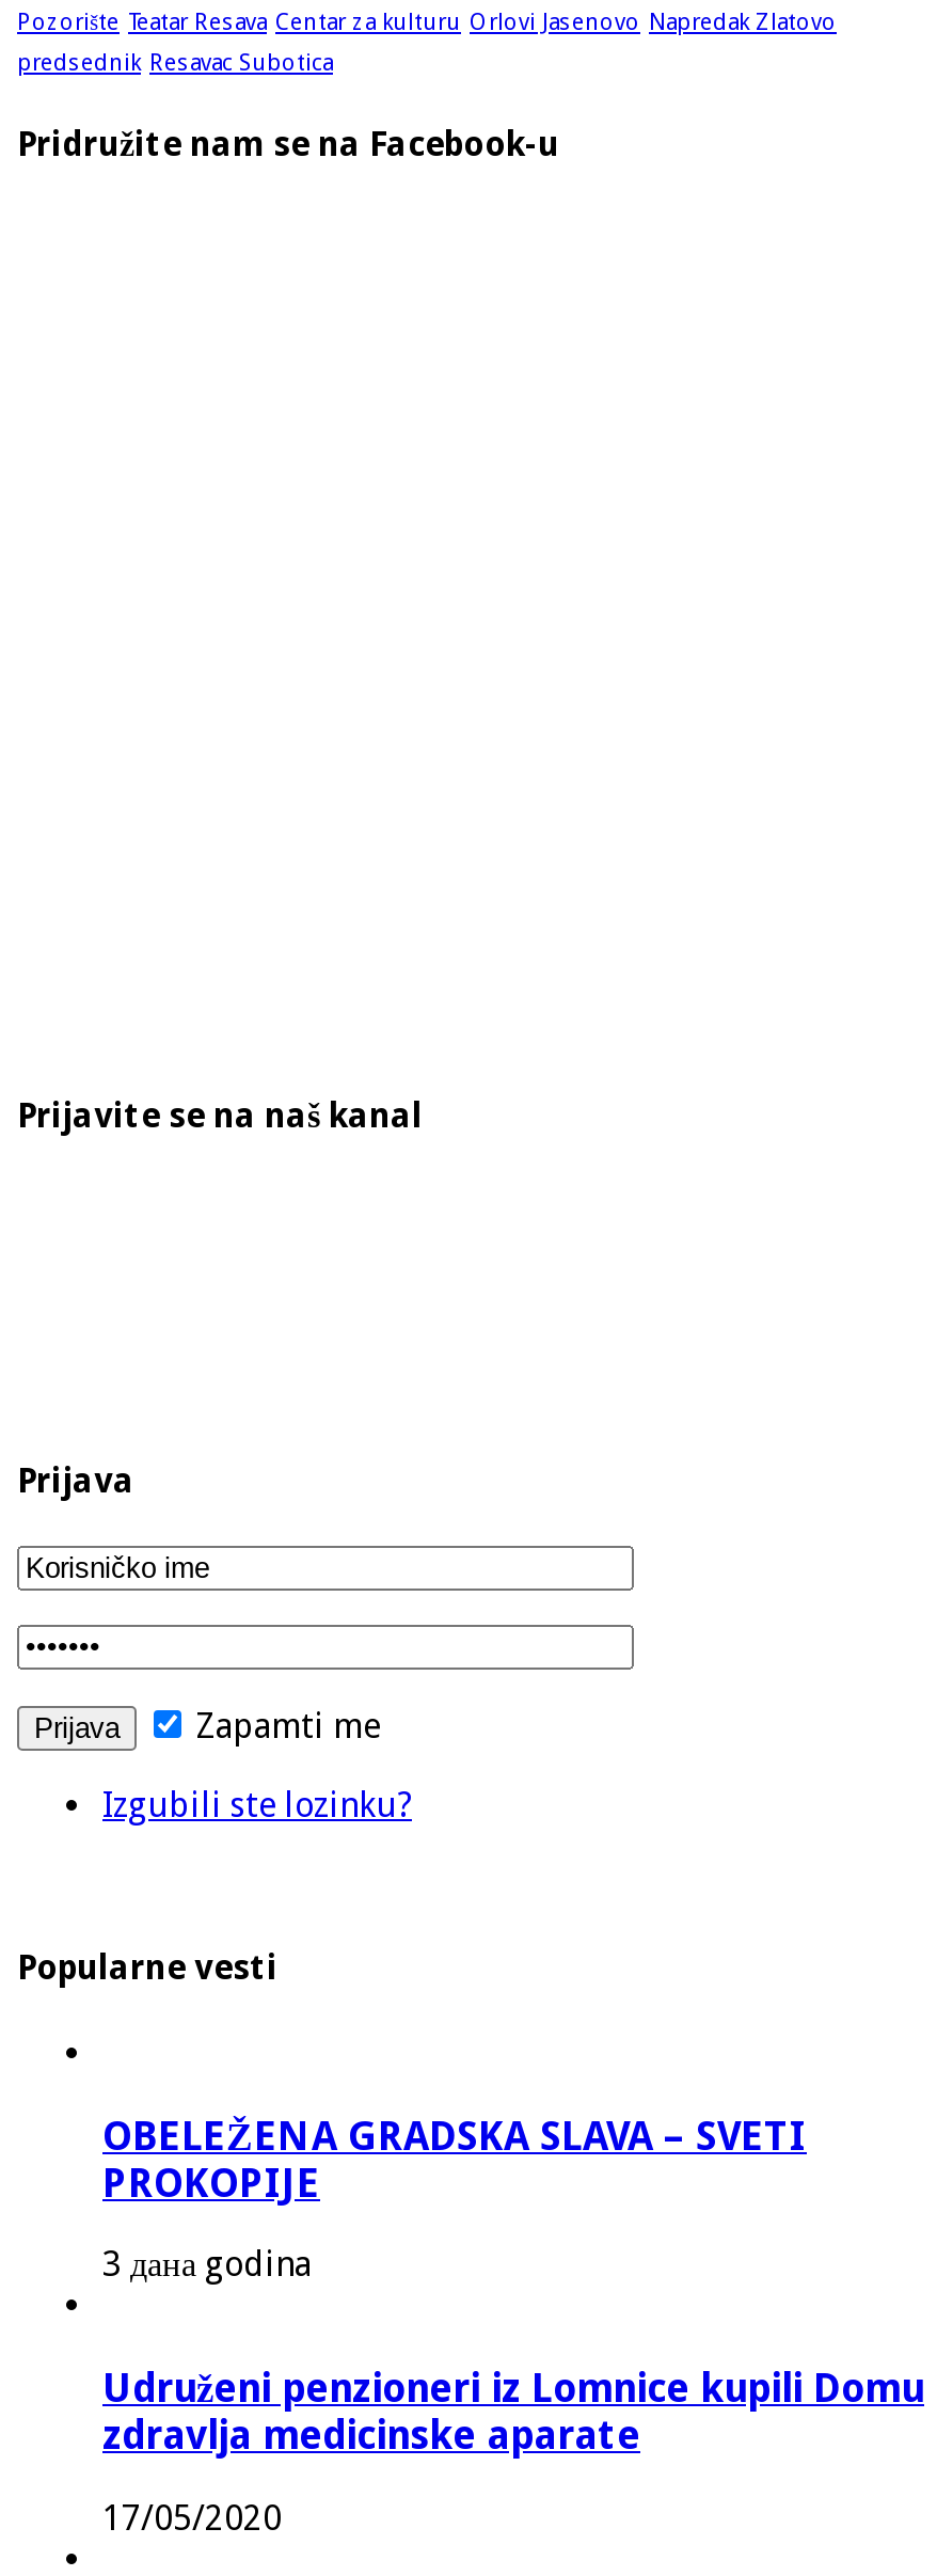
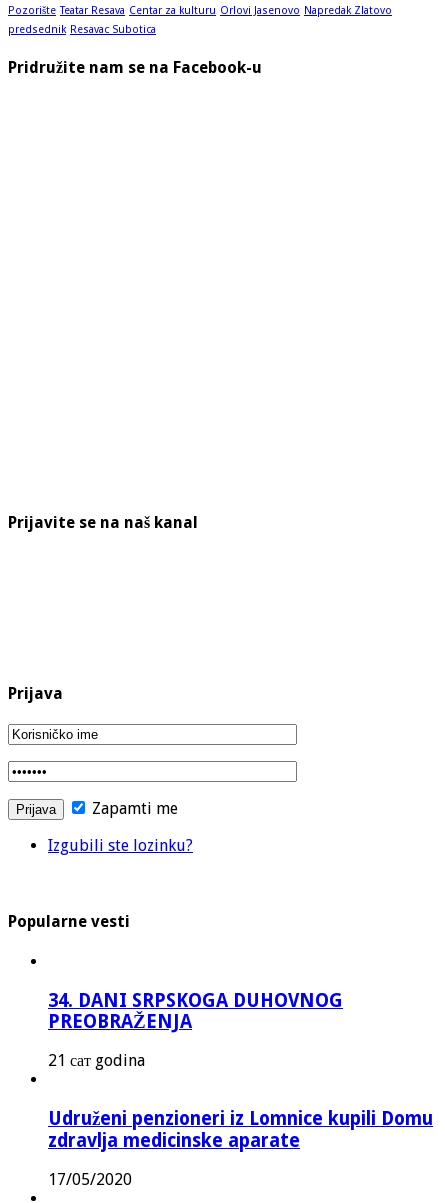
- OBELEŽENA GRADSKA SLAVA – SVETI
- PROKOPIJE
+ 34. DANI SRPSKOGA DUHOVNOG
+ PREOBRAŽENJA

- 3 дана godina
+ 21 сат godina
